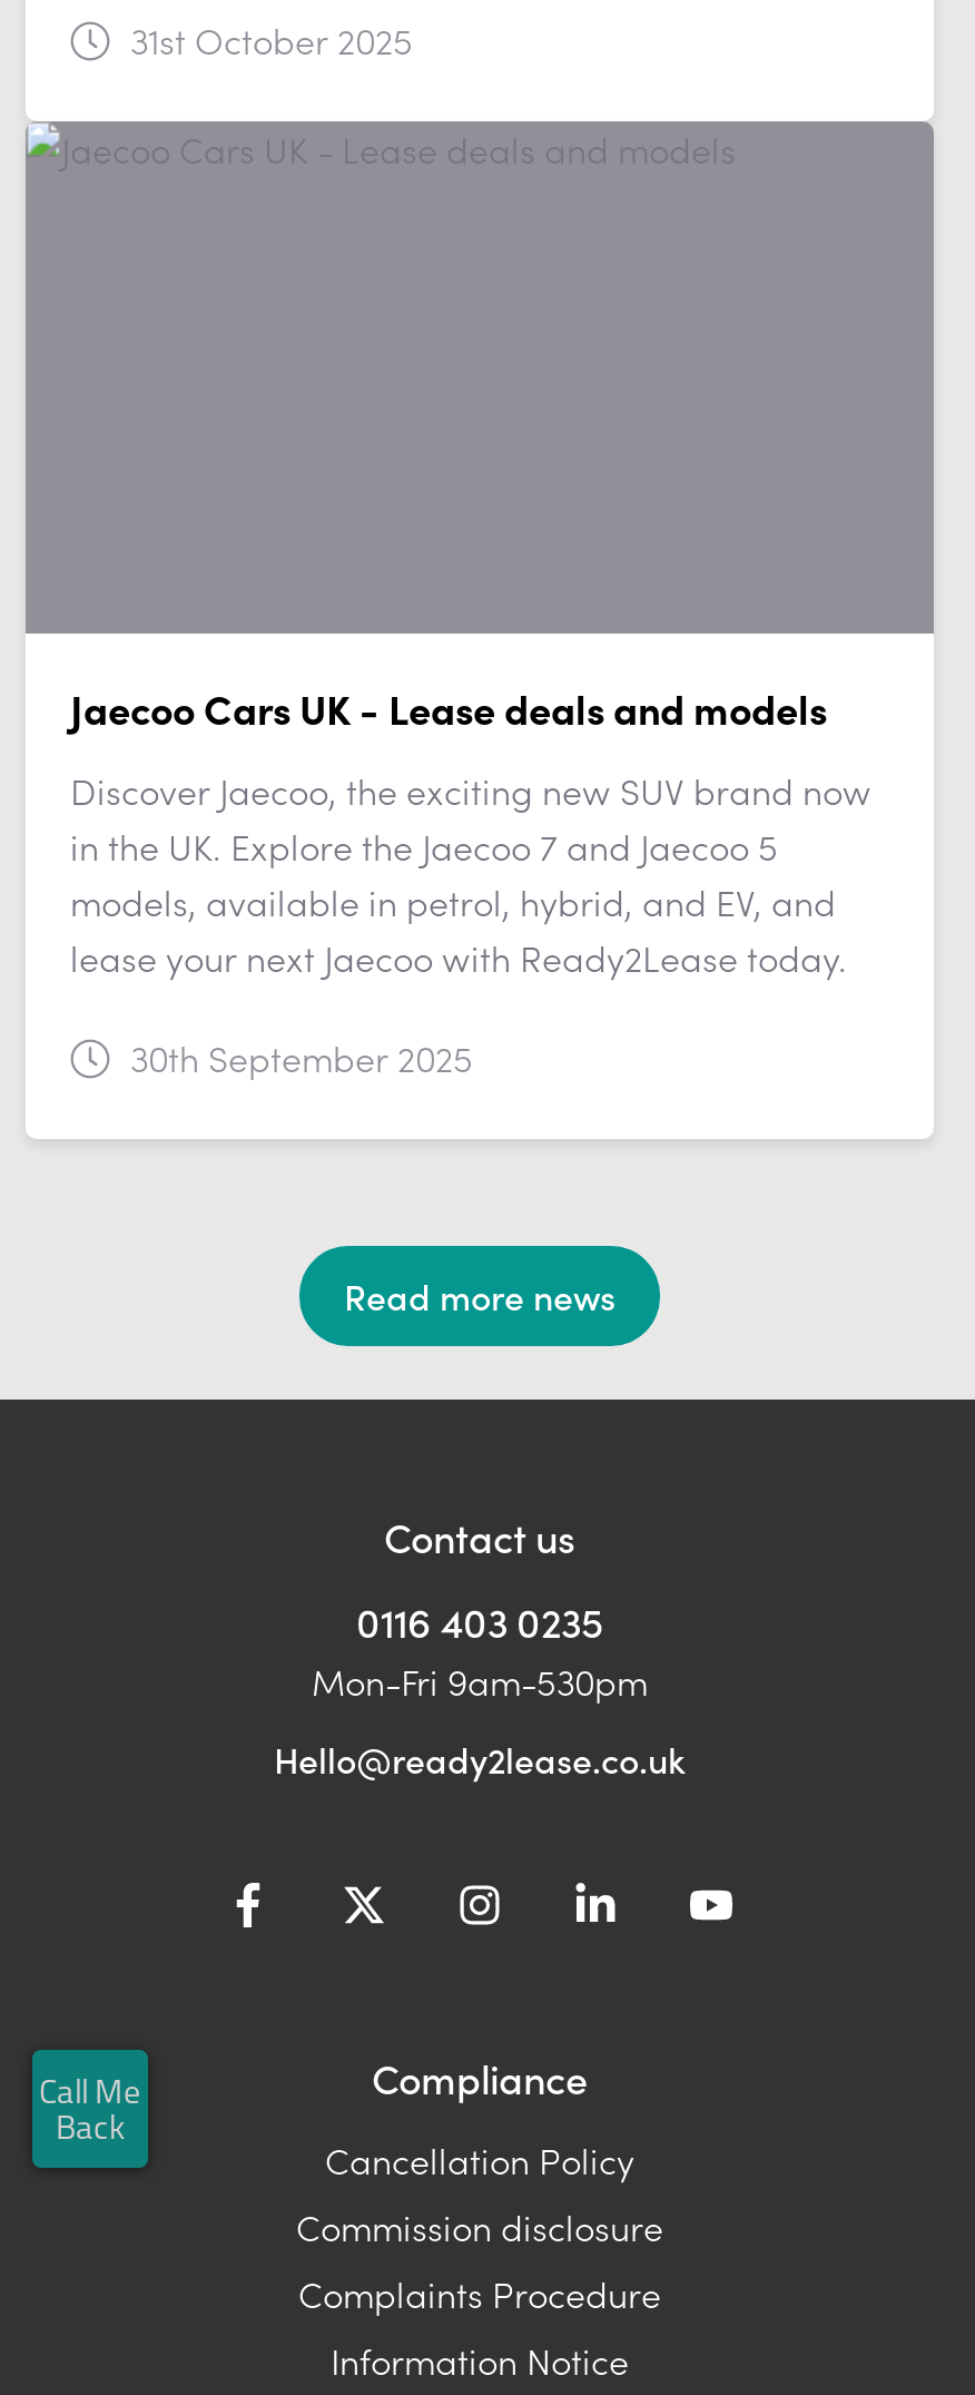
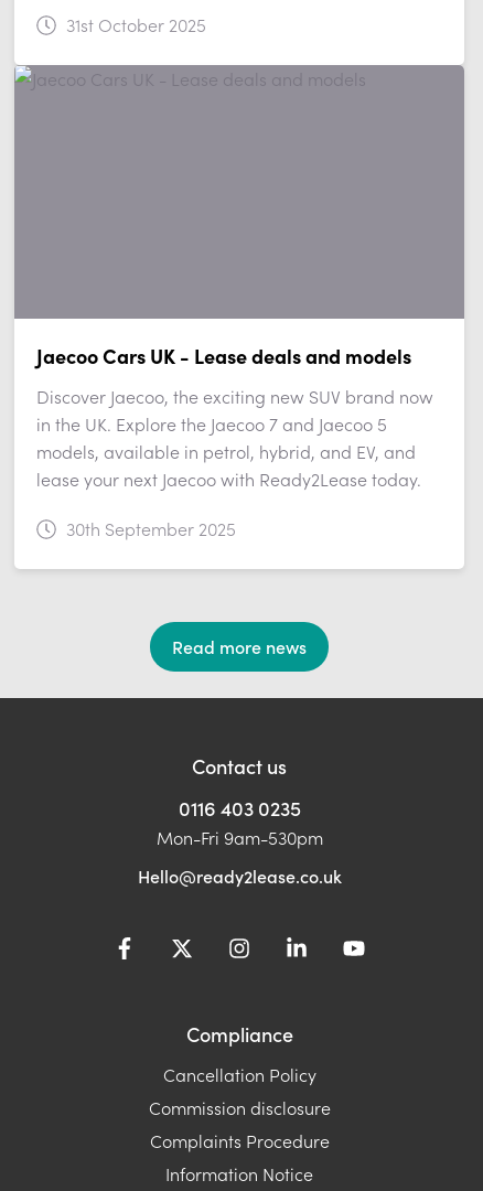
- [image]
